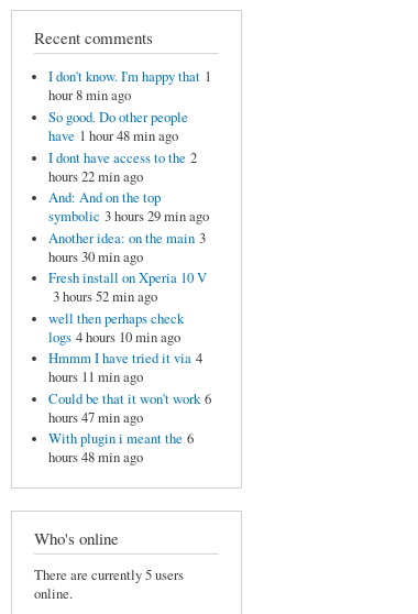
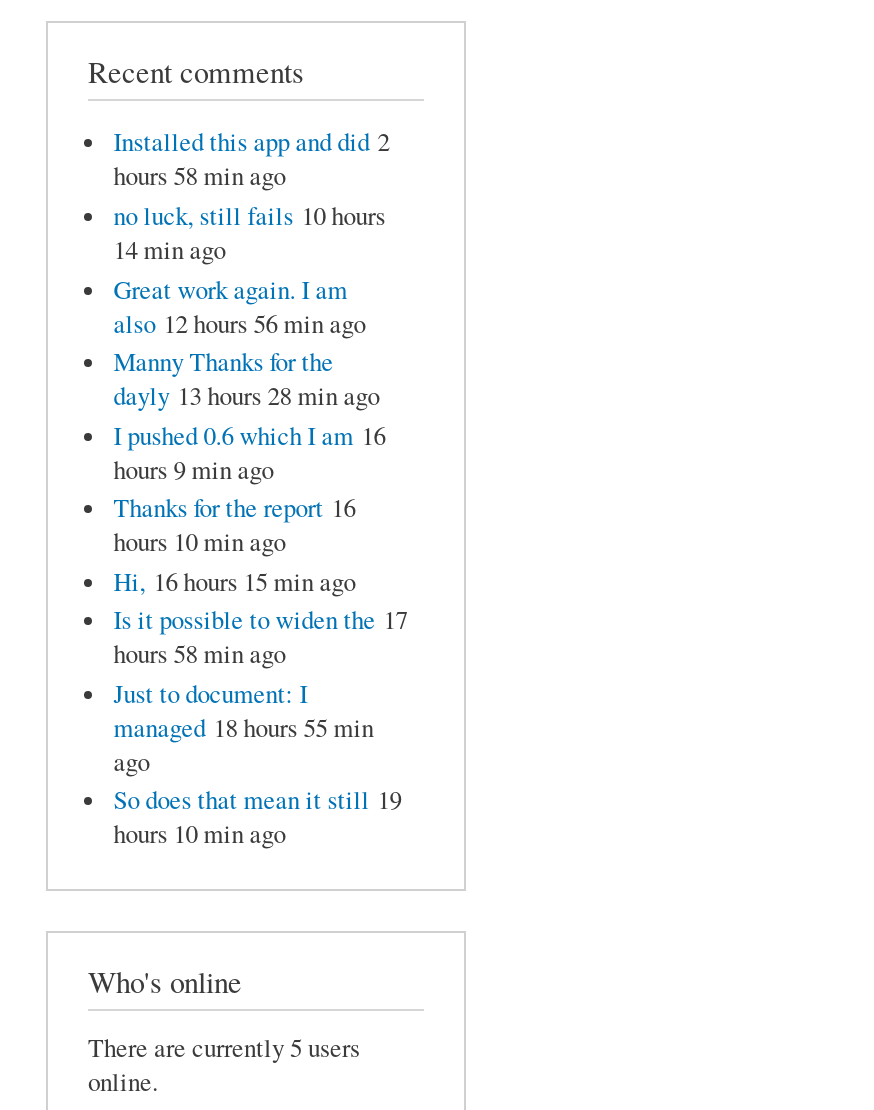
- I don't know. I'm happy that 1
- hour 8 min ago
- So good. Do other people
- have 1 hour 48 min ago
- I dont have access to the 2
- hours 22 min ago
- And: And on the top
- symbolic 3 hours 29 min ago
- Another idea: on the main 3
- hours 30 min ago
- Fresh install on Xperia 10 V
- 3 hours 52 min ago
- well then perhaps check
- logs 4 hours 10 min ago
- Hmmm I have tried it via 4
- hours 11 min ago
- Could be that it won't work 6
- hours 47 min ago
- With plugin i meant the 6
- hours 48 min ago
+ Installed this app and did 2
+ hours 58 min ago
+ no luck, still fails 10 hours
+ 14 min ago
+ Great work again. I am
+ also 12 hours 56 min ago
+ Manny Thanks for the
+ dayly 13 hours 28 min ago
+ I pushed 0.6 which I am 16
+ hours 9 min ago
+ Thanks for the report 16
+ hours 10 min ago
+ Hi, 16 hours 15 min ago
+ Is it possible to widen the 17
+ hours 58 min ago
+ Just to document: I
+ managed 18 hours 55 min
+ ago
+ So does that mean it still 19
+ hours 10 min ago
